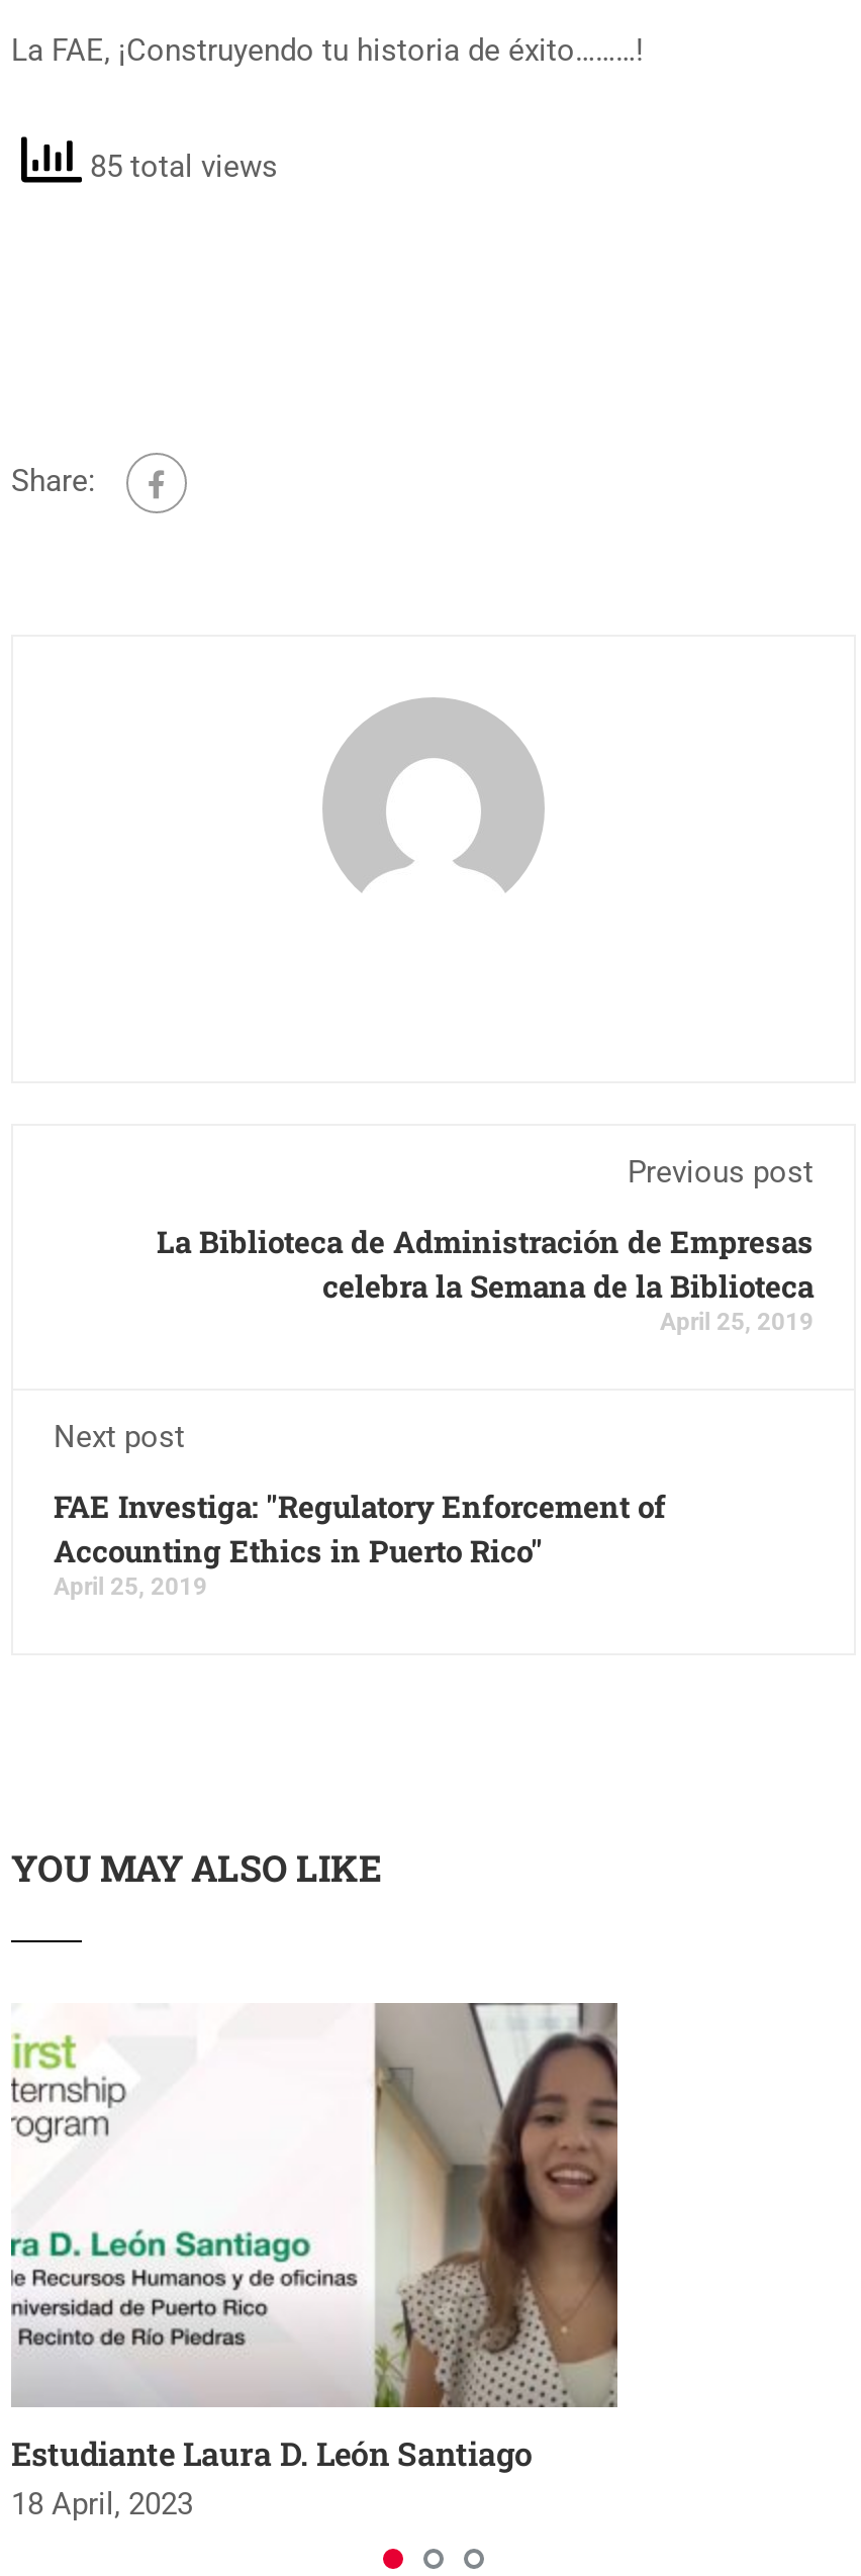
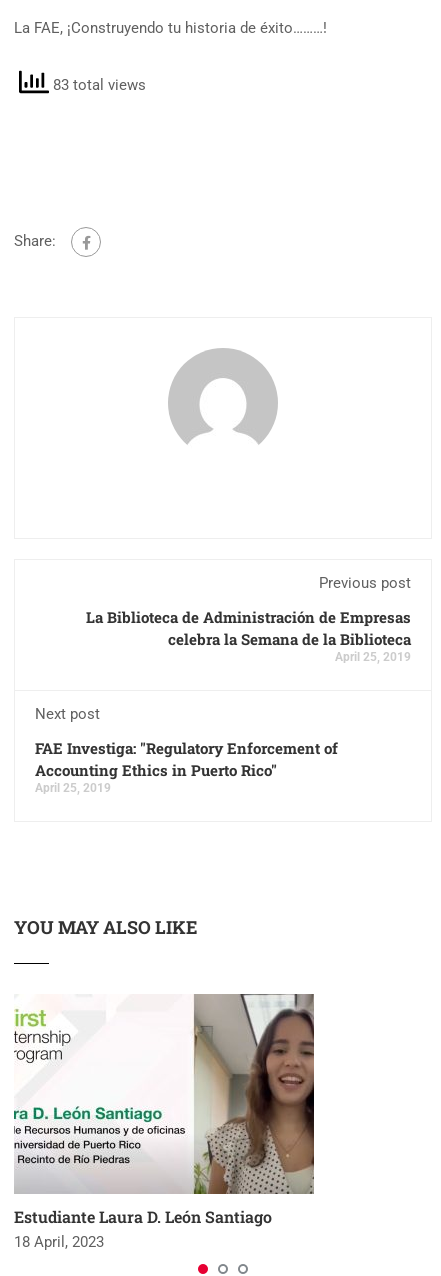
- 85 total views
+ 83 total views
